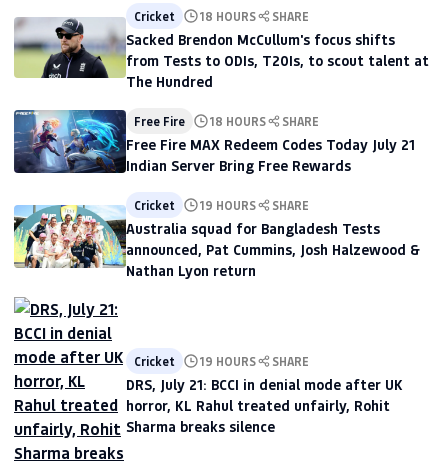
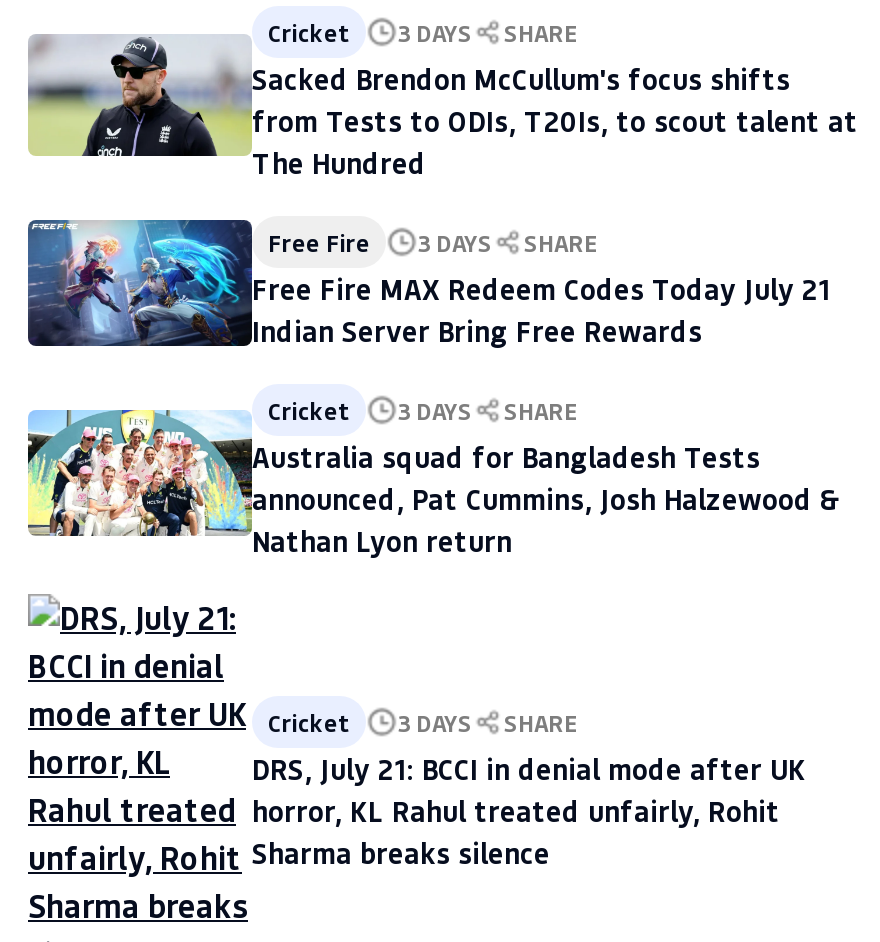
- Cricket 18 HOURS SHARE
+ Cricket 3 DAYS SHARE

- Free Fire 18 HOURS SHARE
+ Free Fire 3 DAYS SHARE

- Cricket 19 HOURS SHARE
+ Cricket 3 DAYS SHARE

- Cricket 19 HOURS SHARE
+ Cricket 3 DAYS SHARE
